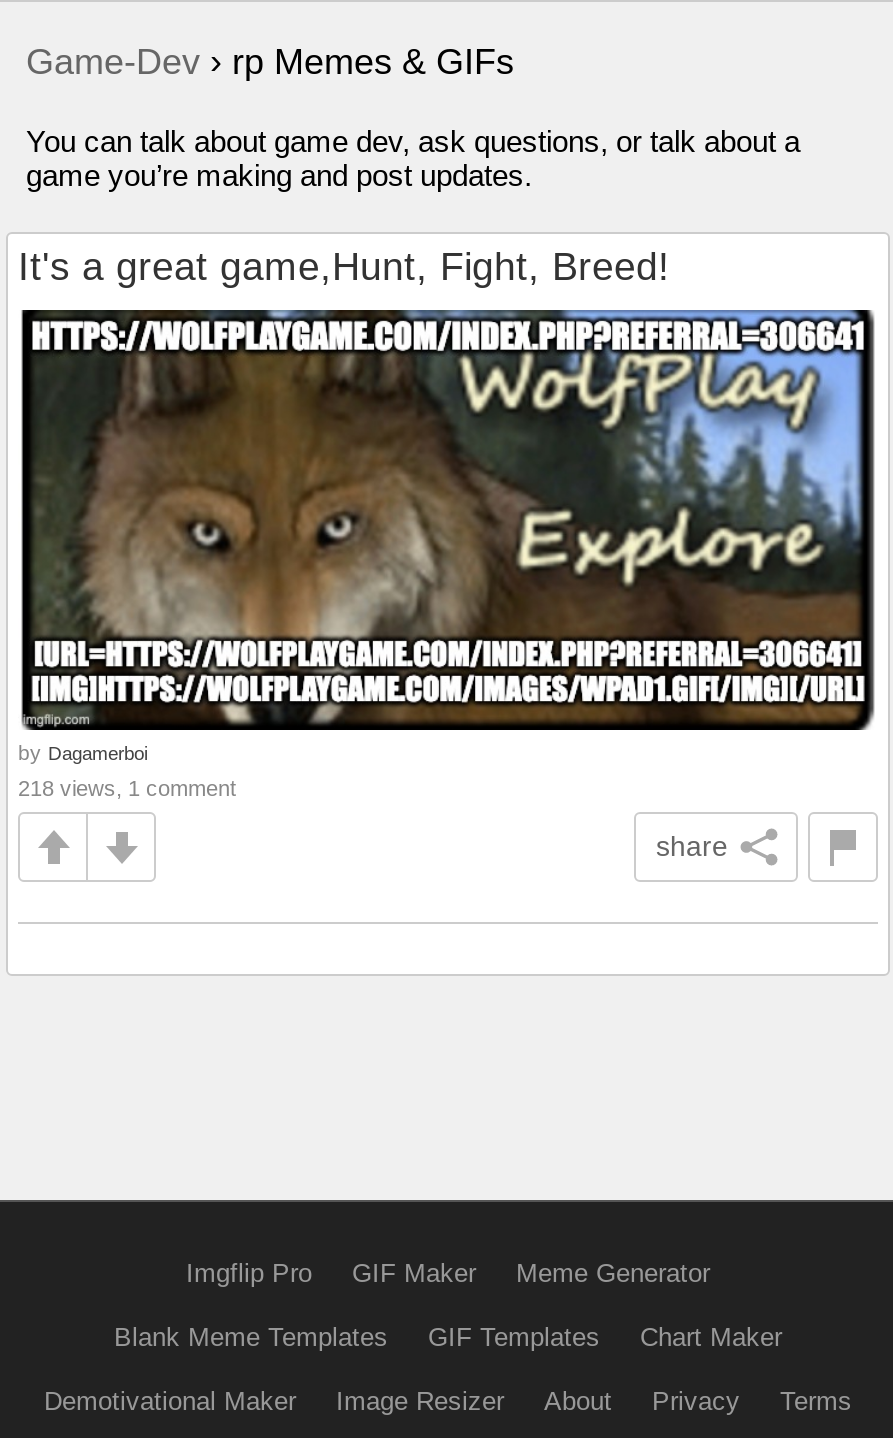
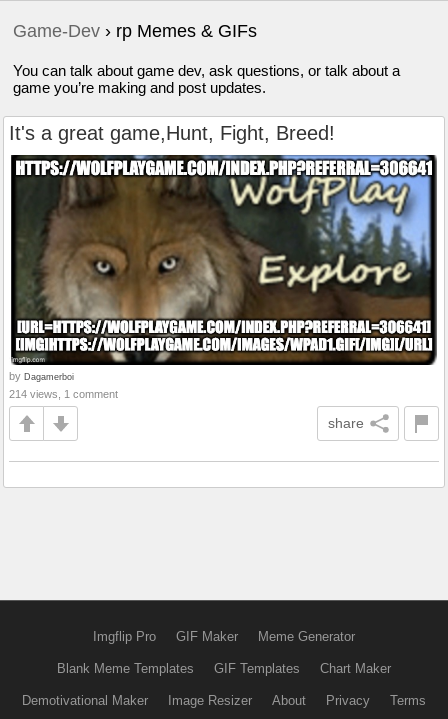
- 218 views, 1 comment
+ 214 views, 1 comment
